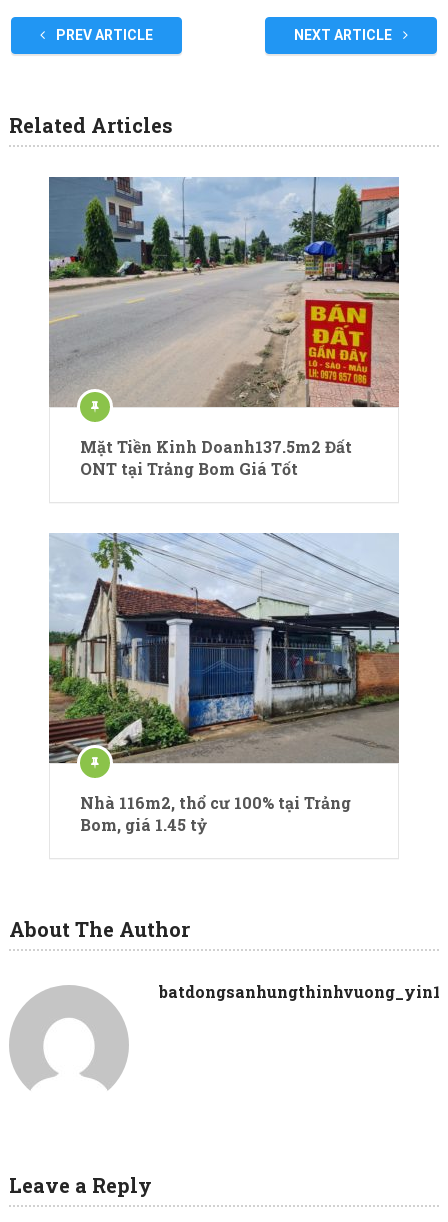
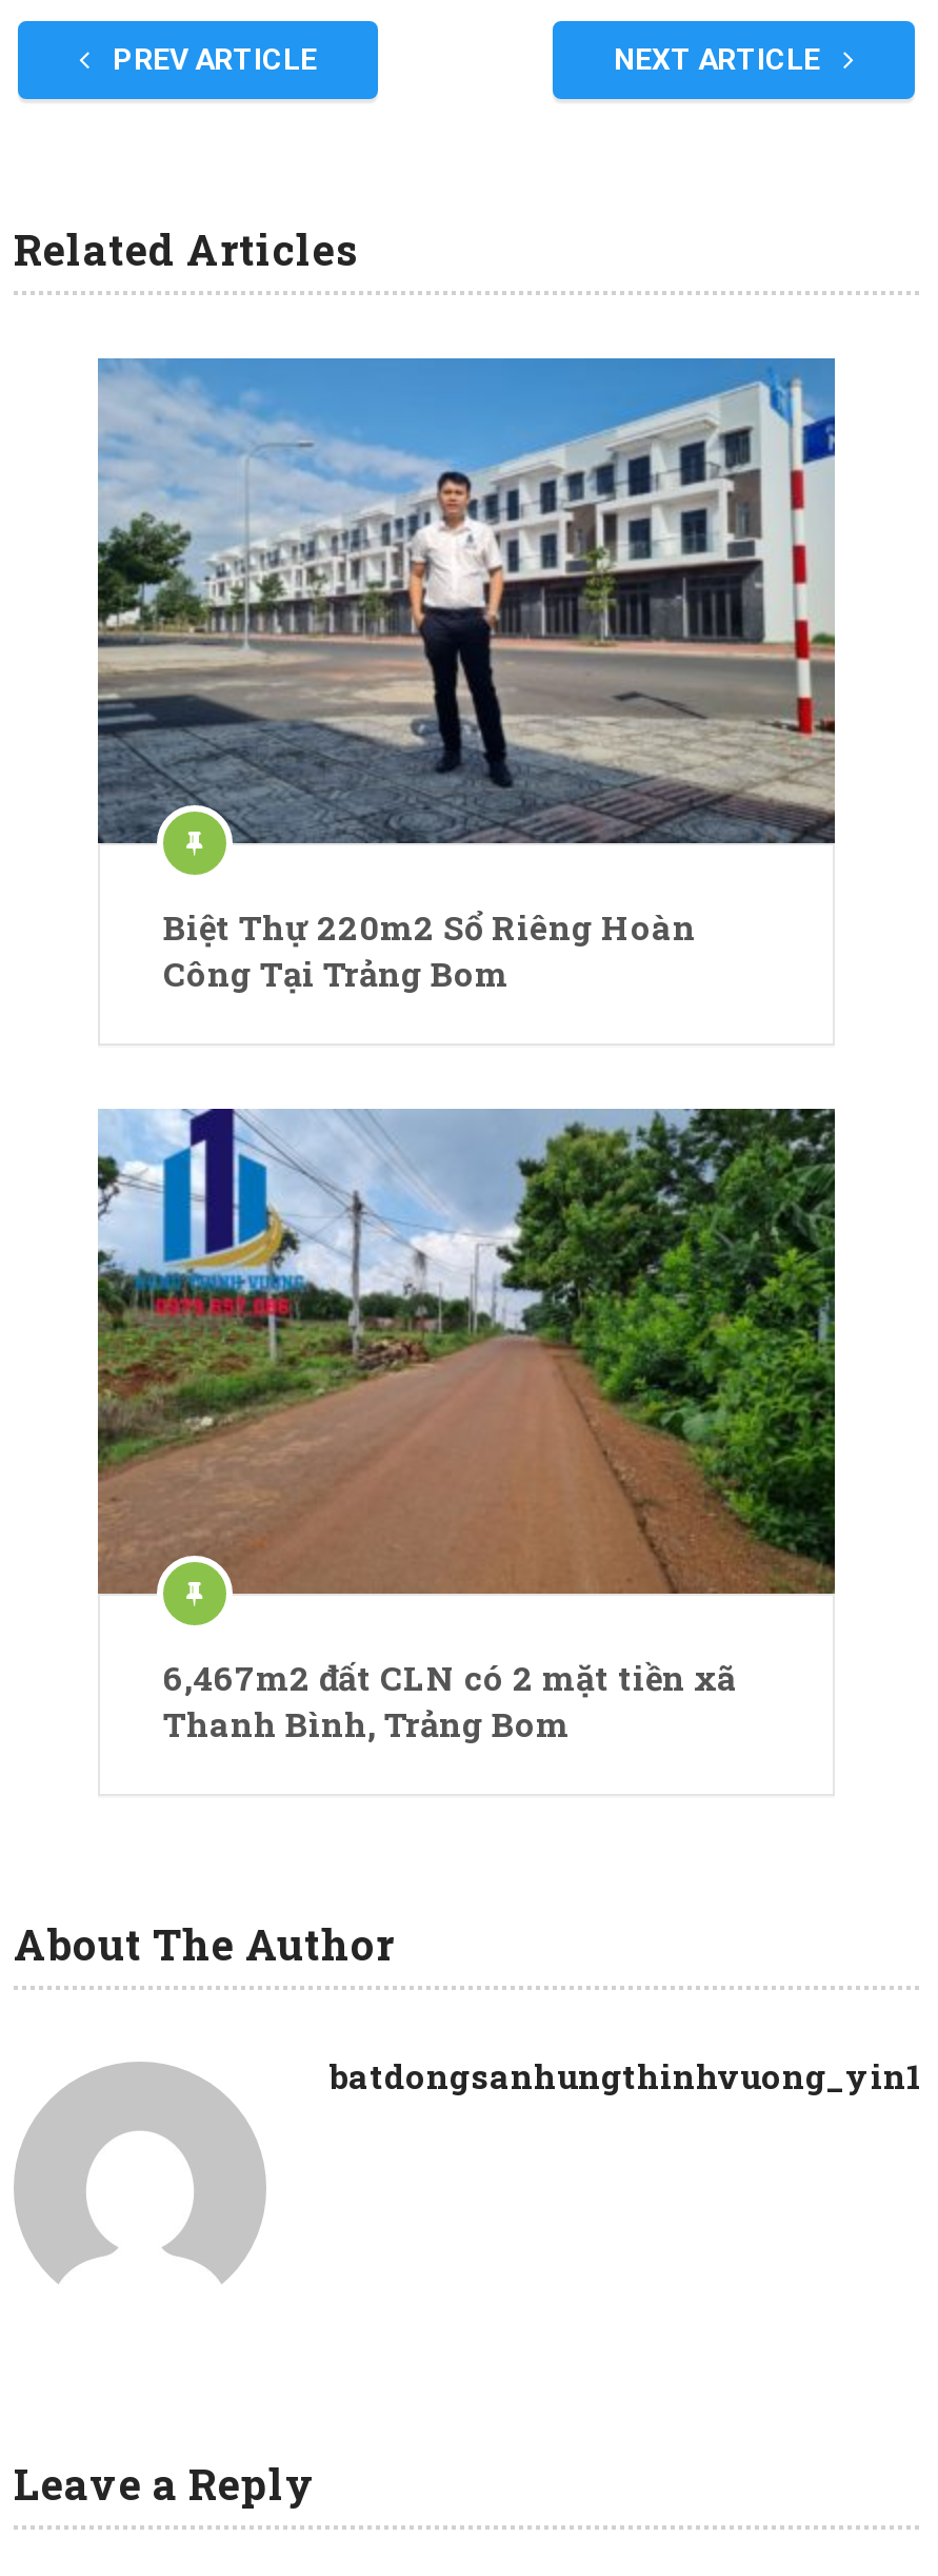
- [image]
- Mặt Tiền Kinh Doanh137.5m2 Đất
- ONT tại Trảng Bom Giá Tốt
+ [image]
+ Biệt Thự 220m2 Sổ Riêng Hoàn
+ Công Tại Trảng Bom

- [image]
- Nhà 116m2, thổ cư 100% tại Trảng
- Bom, giá 1.45 tỷ
+ [image]
+ 6,467m2 đất CLN có 2 mặt tiền xã
+ Thanh Bình, Trảng Bom
